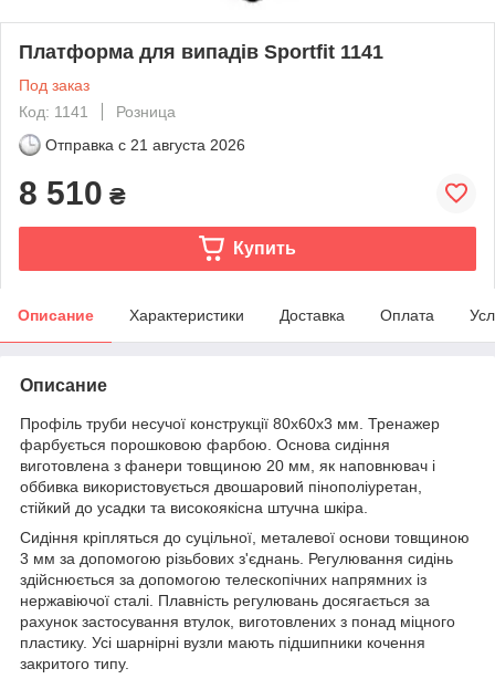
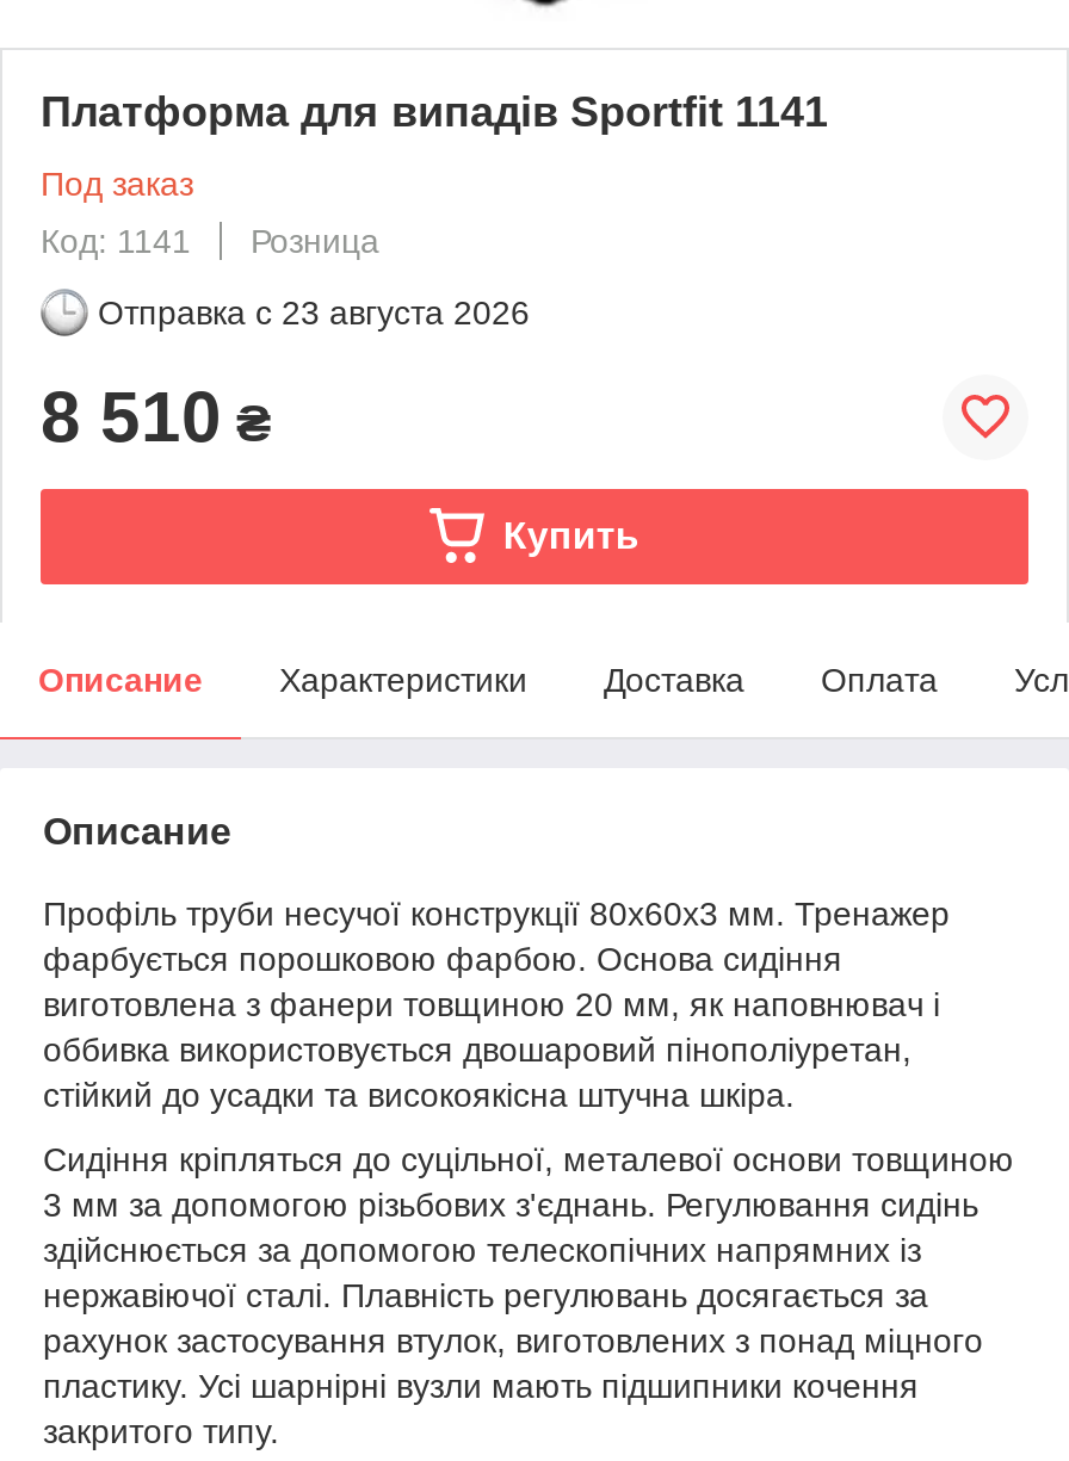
- Отправка с 21 августа 2026
+ Отправка с 23 августа 2026
